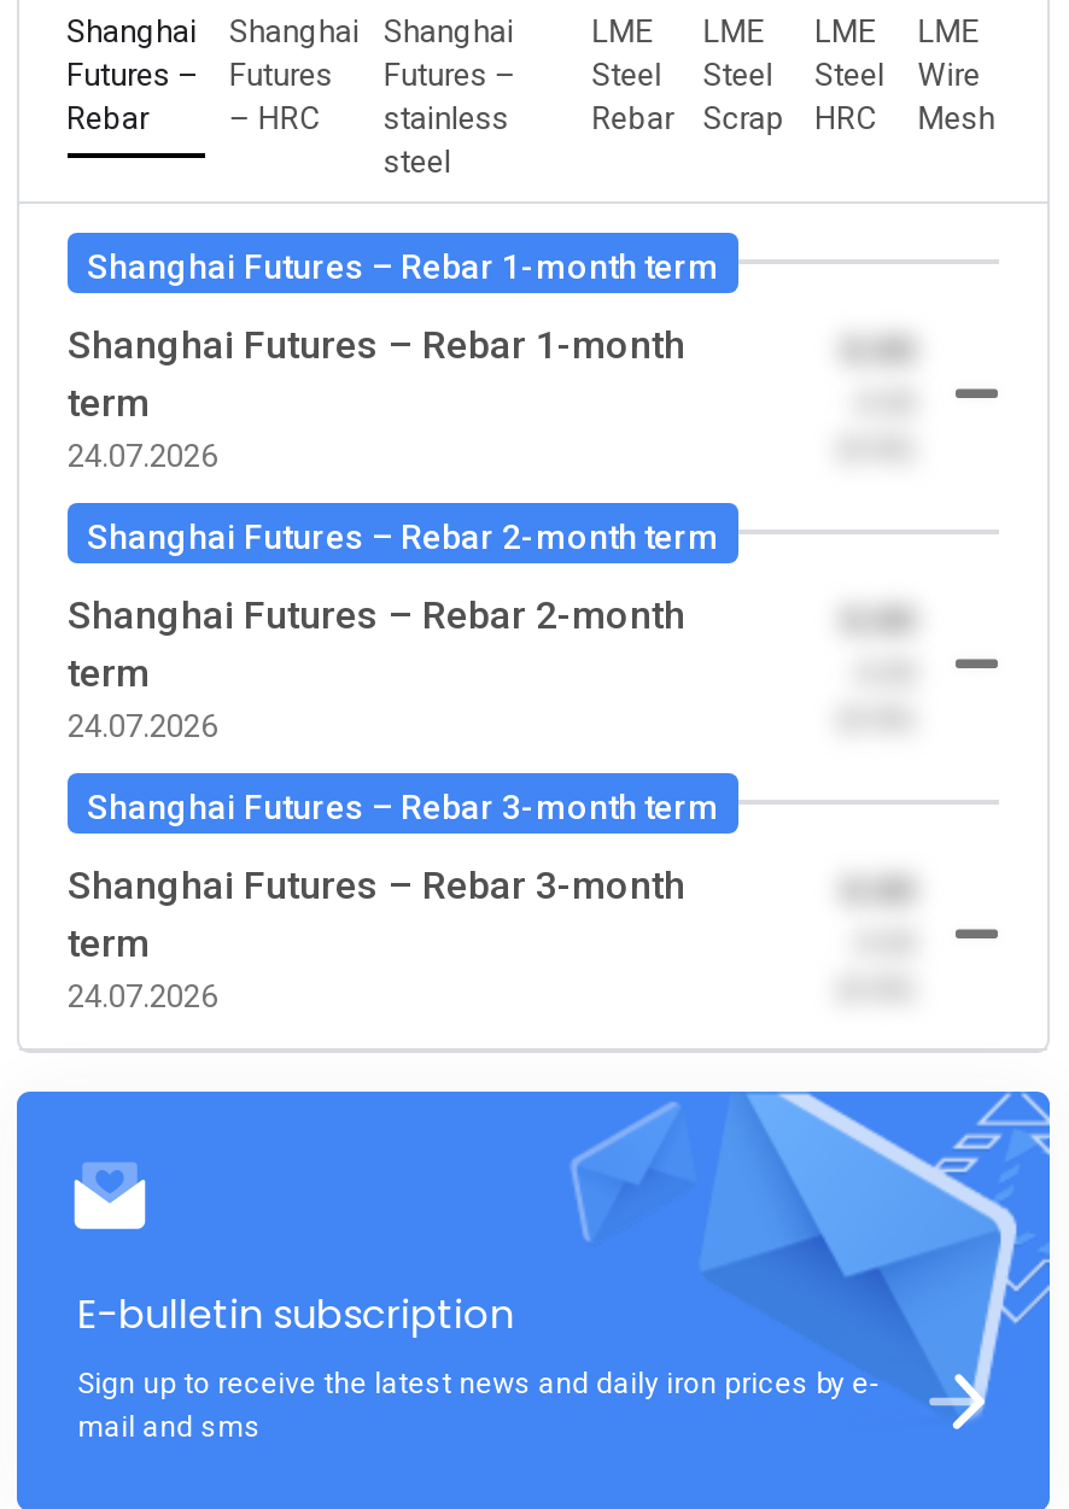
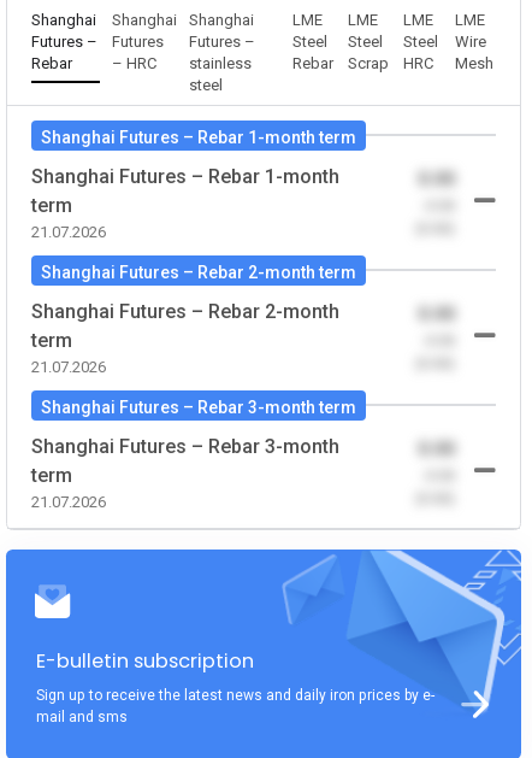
- 24.07.2026
+ 21.07.2026

- 24.07.2026
+ 21.07.2026

- 24.07.2026
+ 21.07.2026
